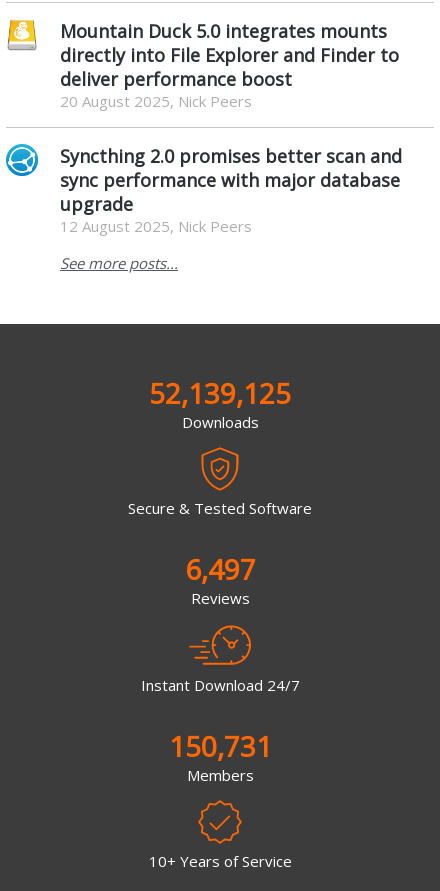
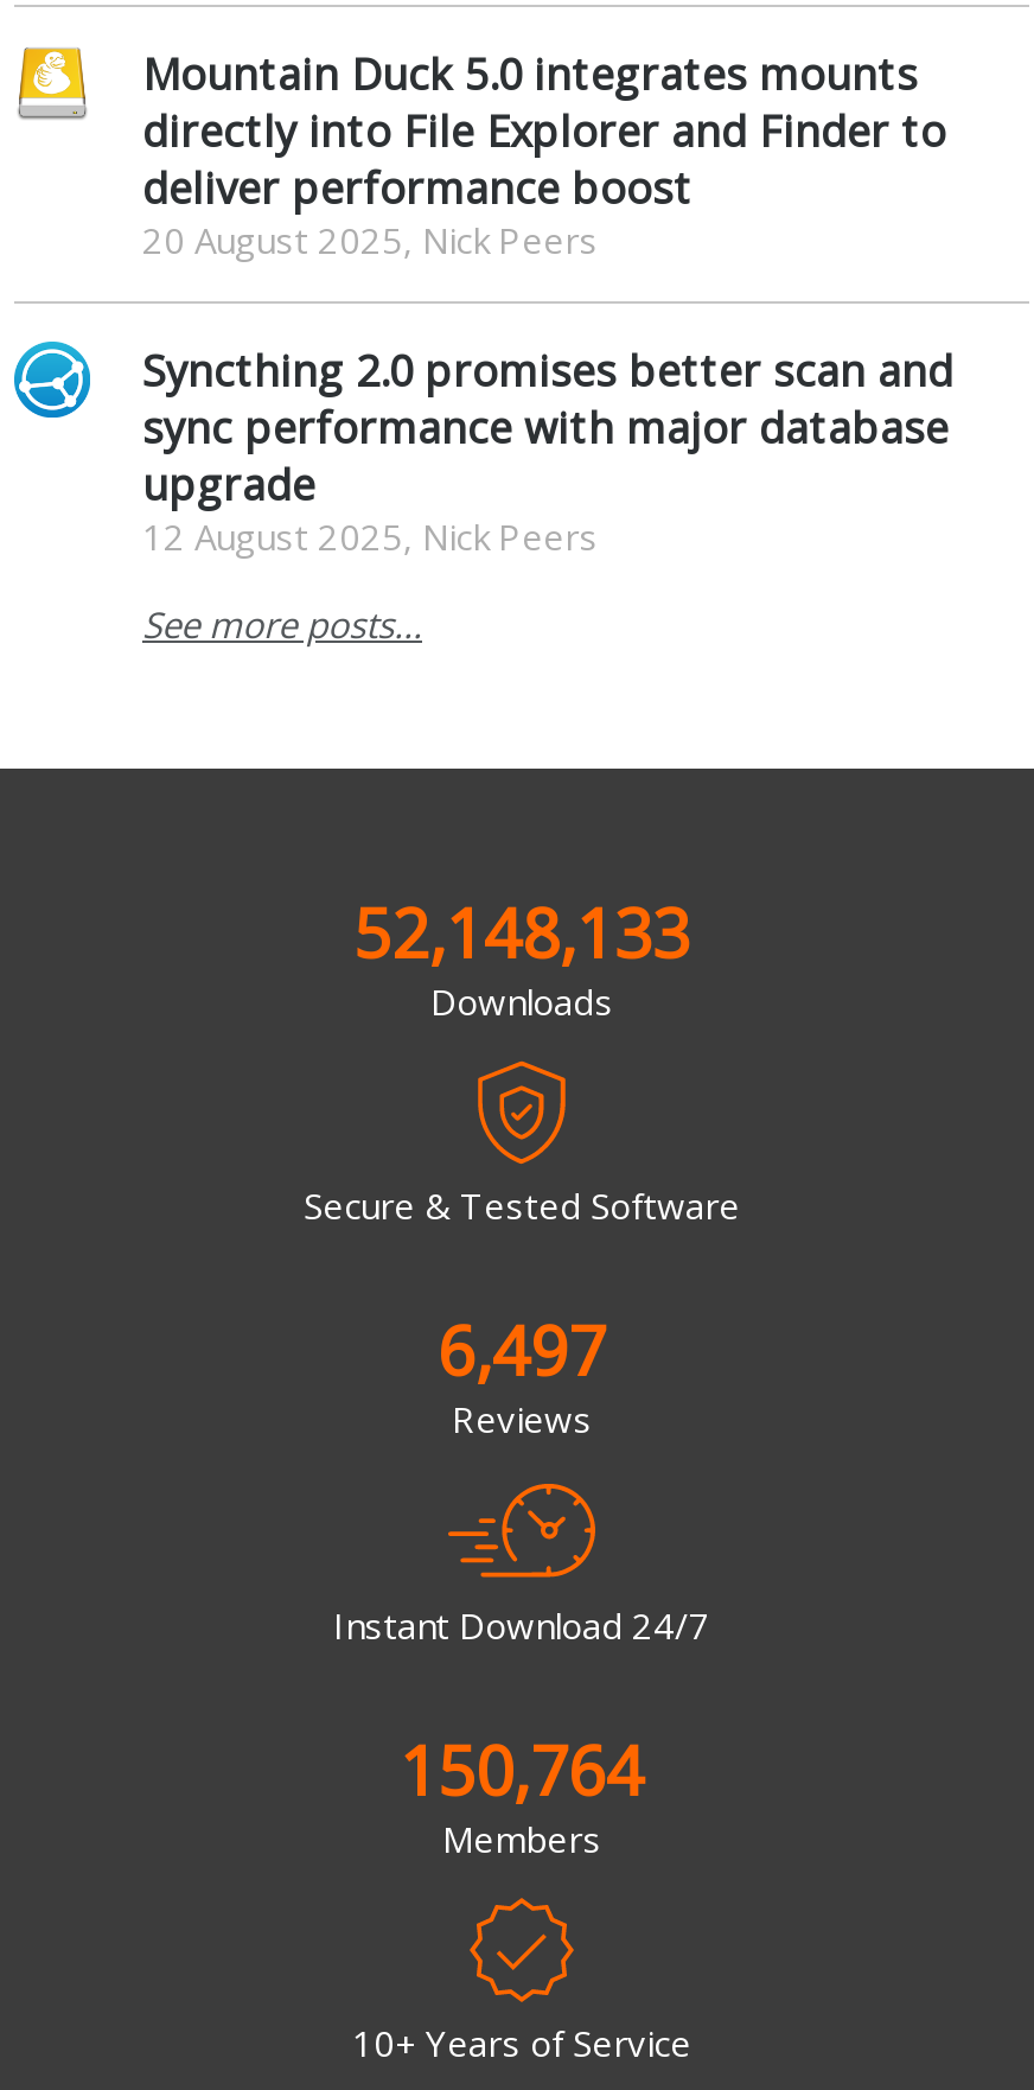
- 52,139,125
+ 52,148,133

- 150,731
+ 150,764
